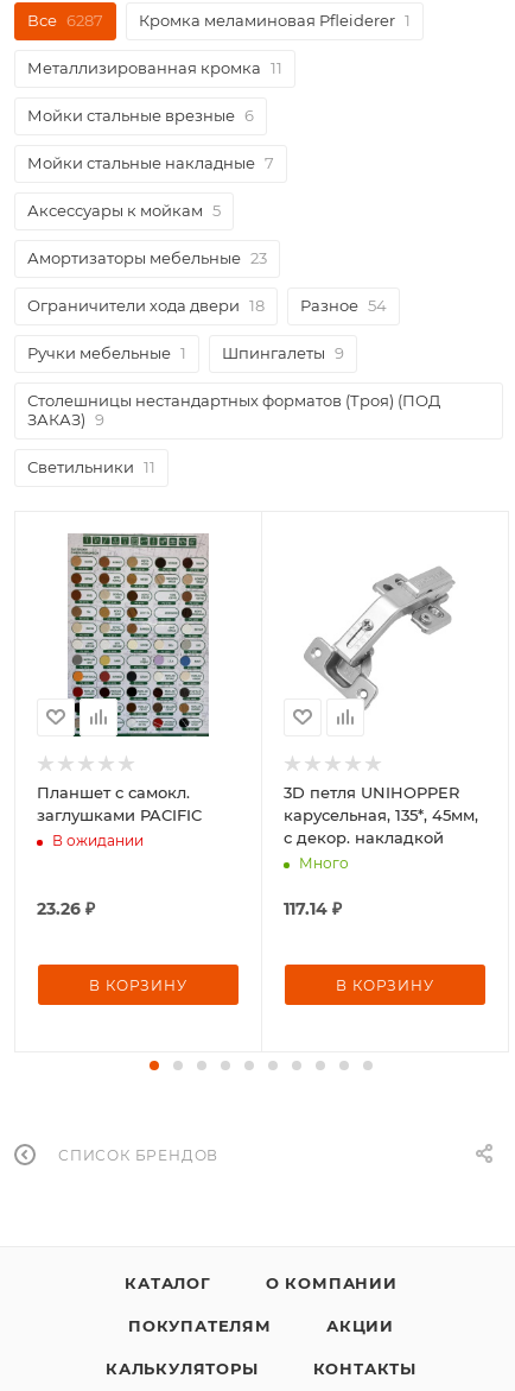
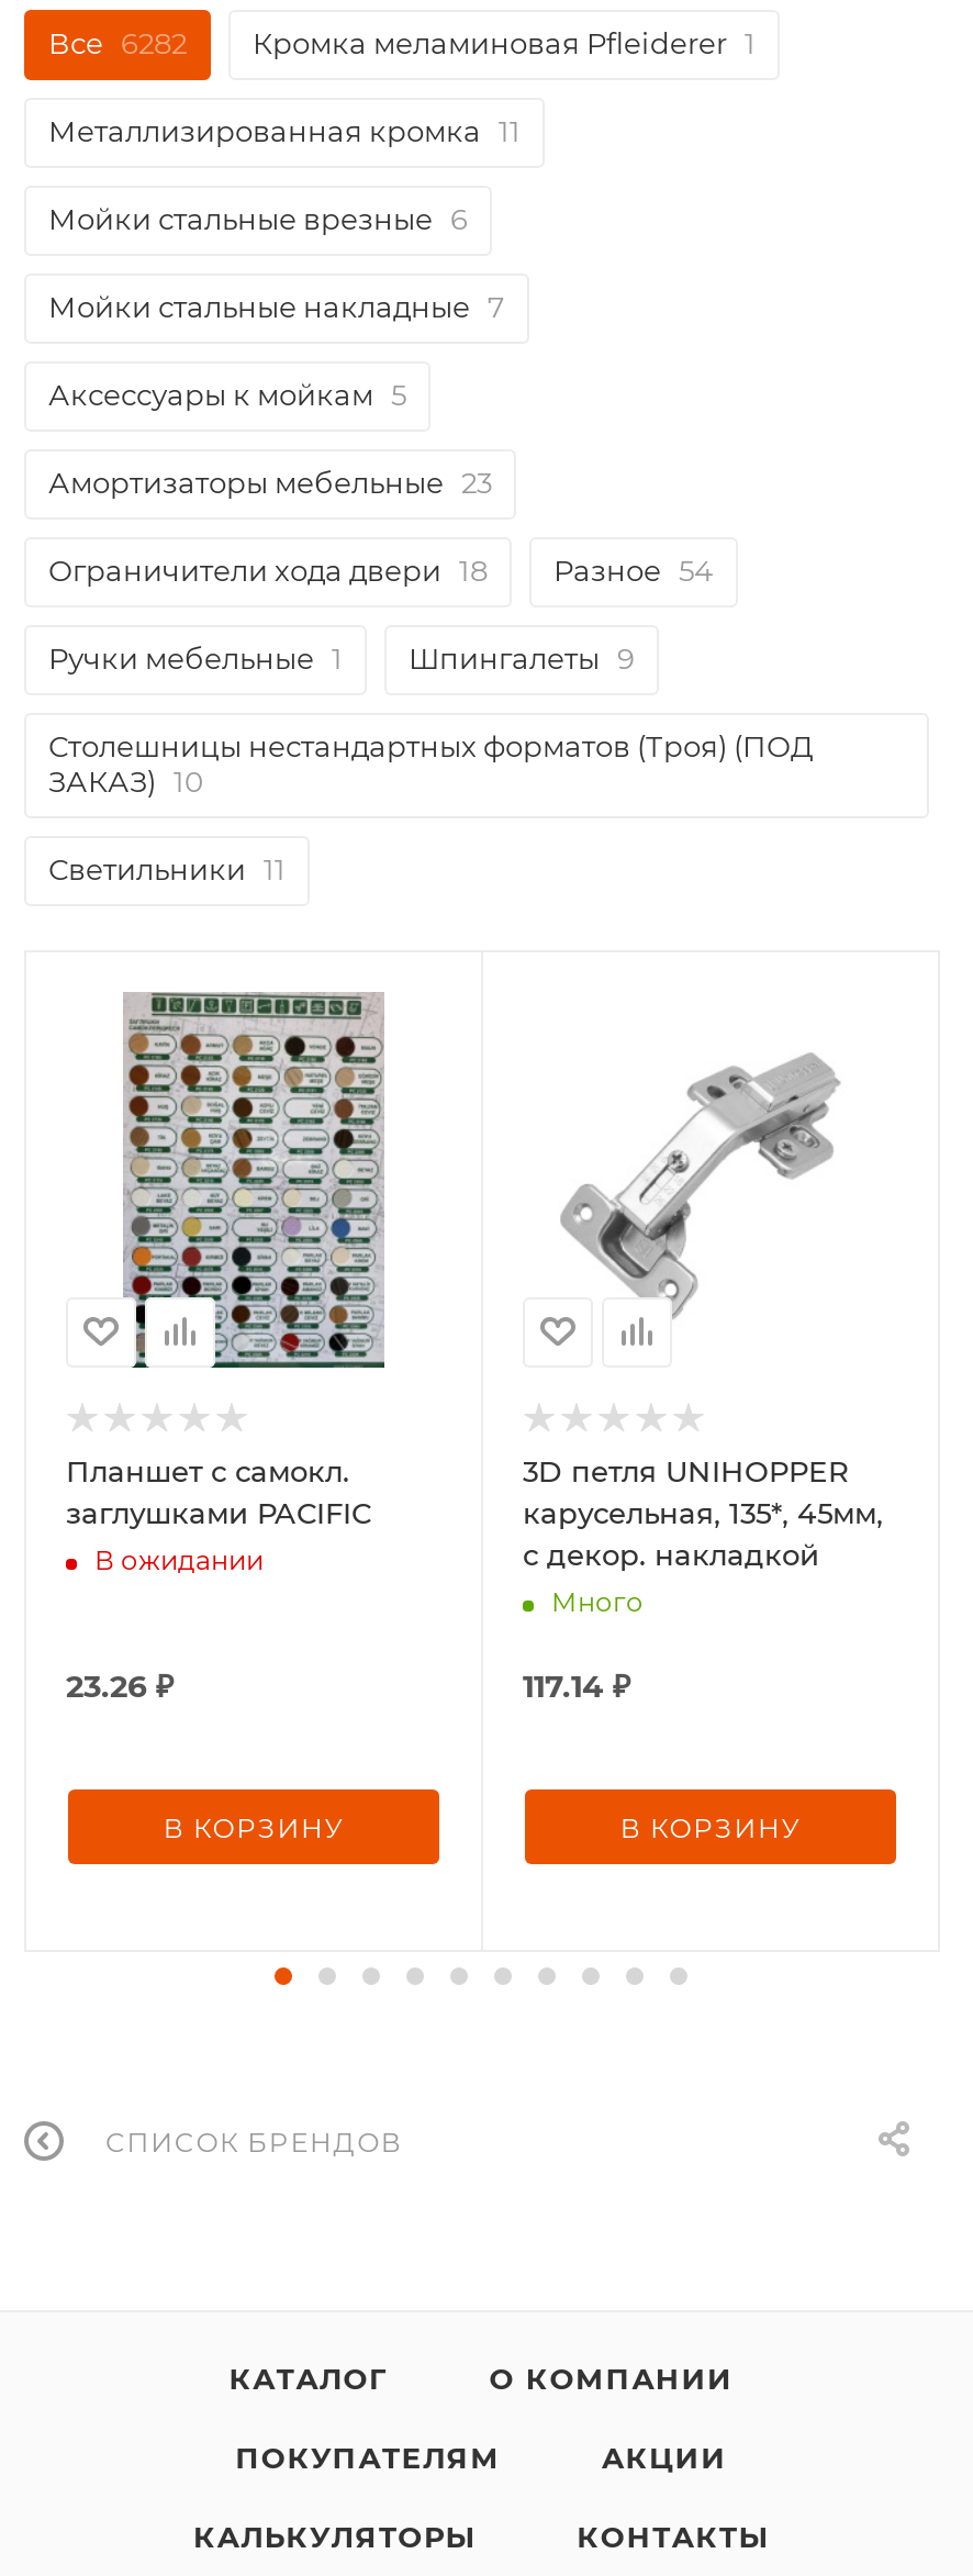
- Все 6287 Кромка меламиновая Pfleiderer 1
+ Все 6282 Кромка меламиновая Pfleiderer 1

- ЗАКАЗ) 9
+ ЗАКАЗ) 10
